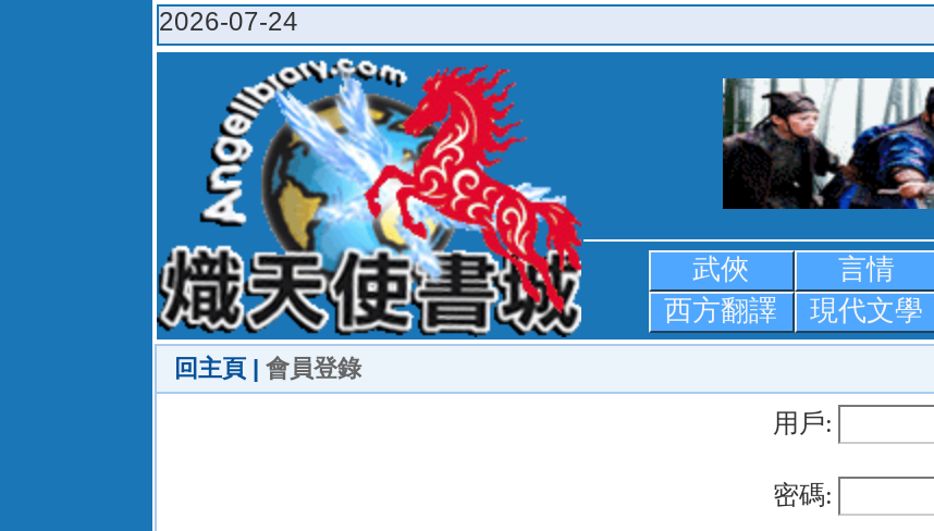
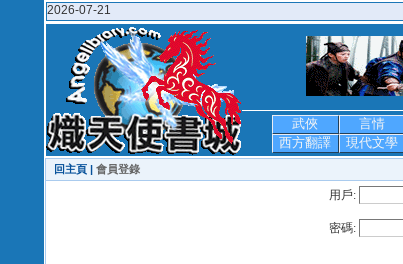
- 2026-07-24
+ 2026-07-21
